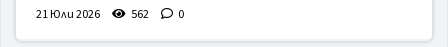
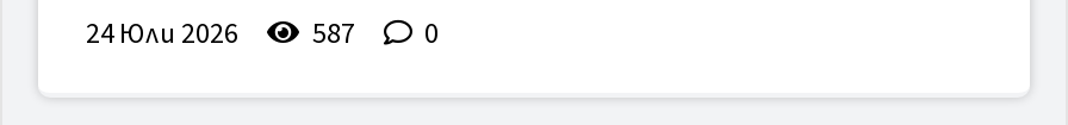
- 21 Юли 2026
- 562
+ 24 Юли 2026
+ 587
